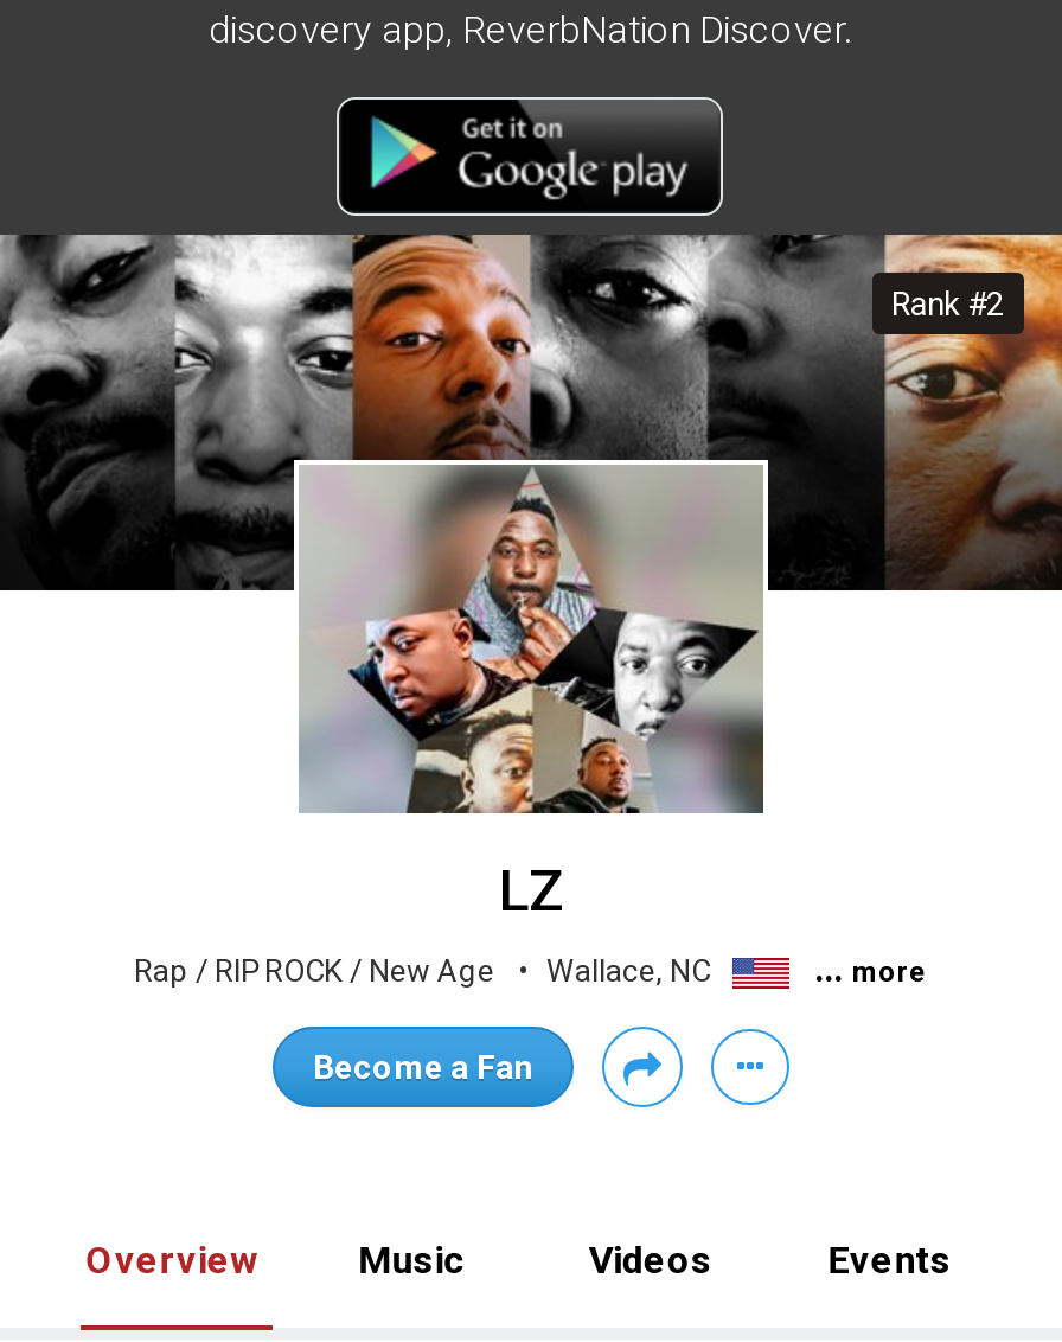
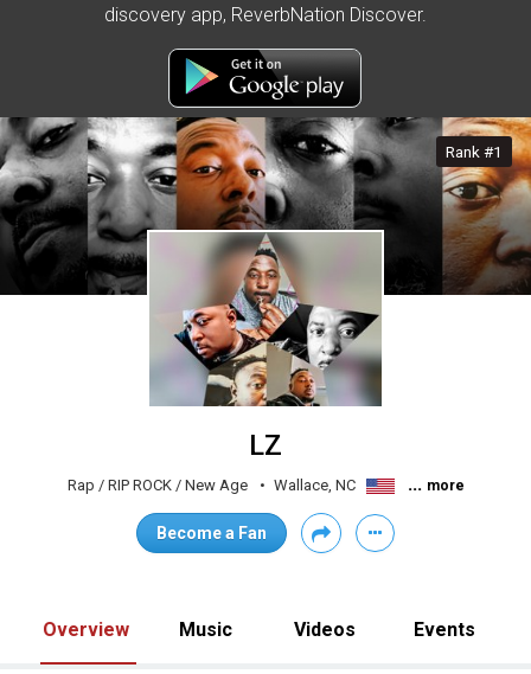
- Rank #2
+ Rank #1
